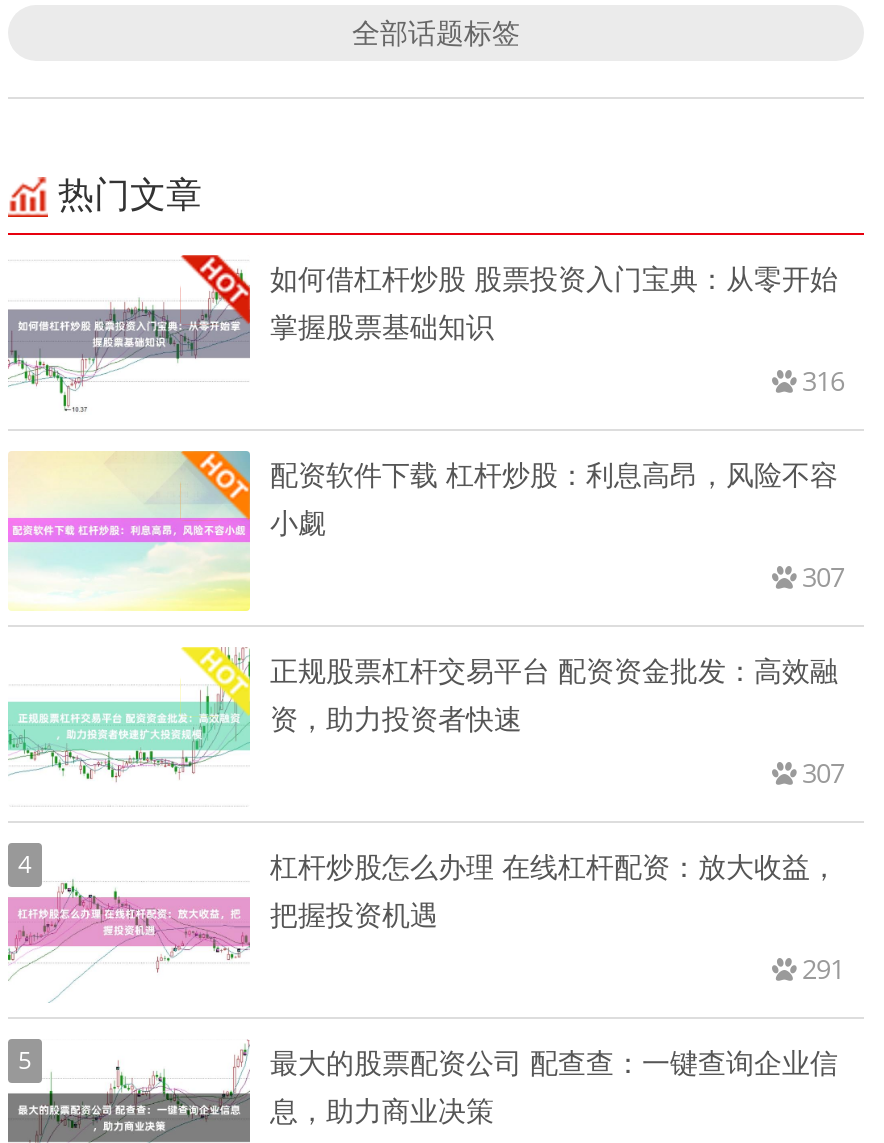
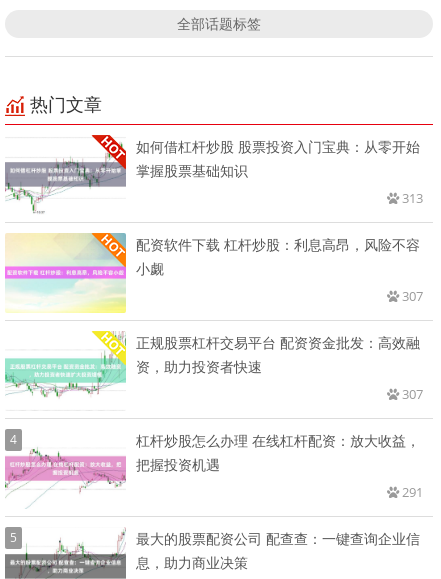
- 316
+ 313
